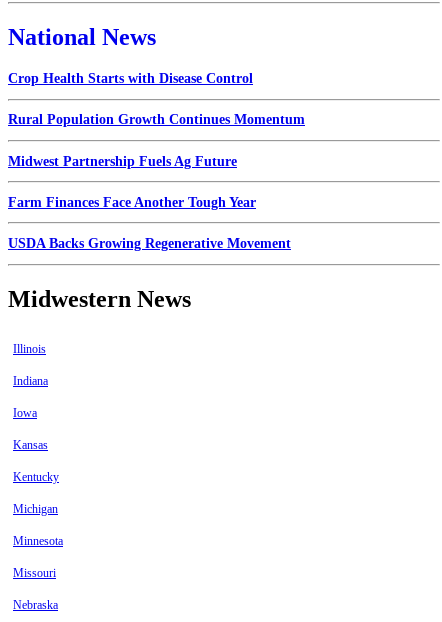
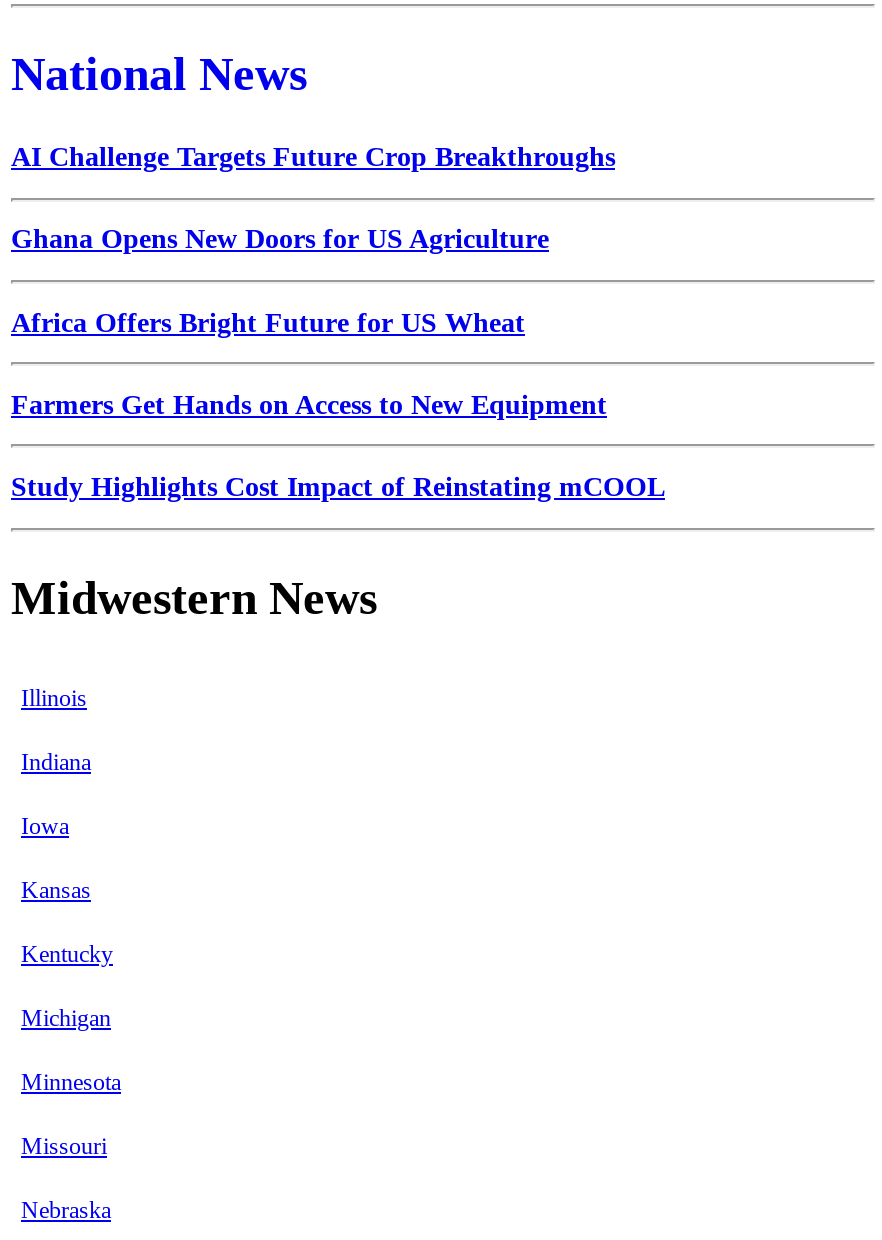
- Crop Health Starts with Disease Control
+ AI Challenge Targets Future Crop Breakthroughs

- Rural Population Growth Continues Momentum
+ Ghana Opens New Doors for US Agriculture

- Midwest Partnership Fuels Ag Future
+ Africa Offers Bright Future for US Wheat

- Farm Finances Face Another Tough Year
+ Farmers Get Hands on Access to New Equipment

- USDA Backs Growing Regenerative Movement
+ Study Highlights Cost Impact of Reinstating mCOOL
